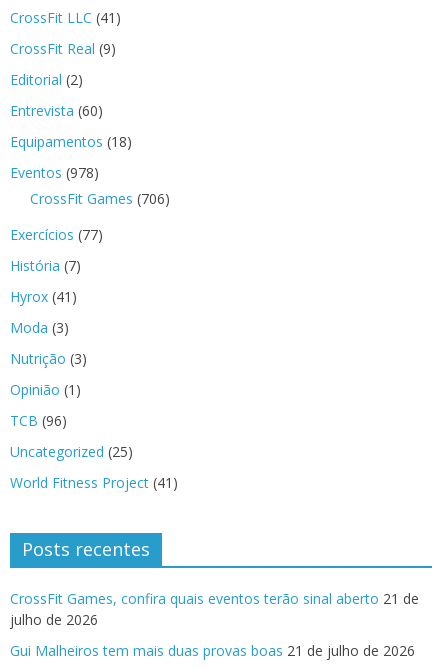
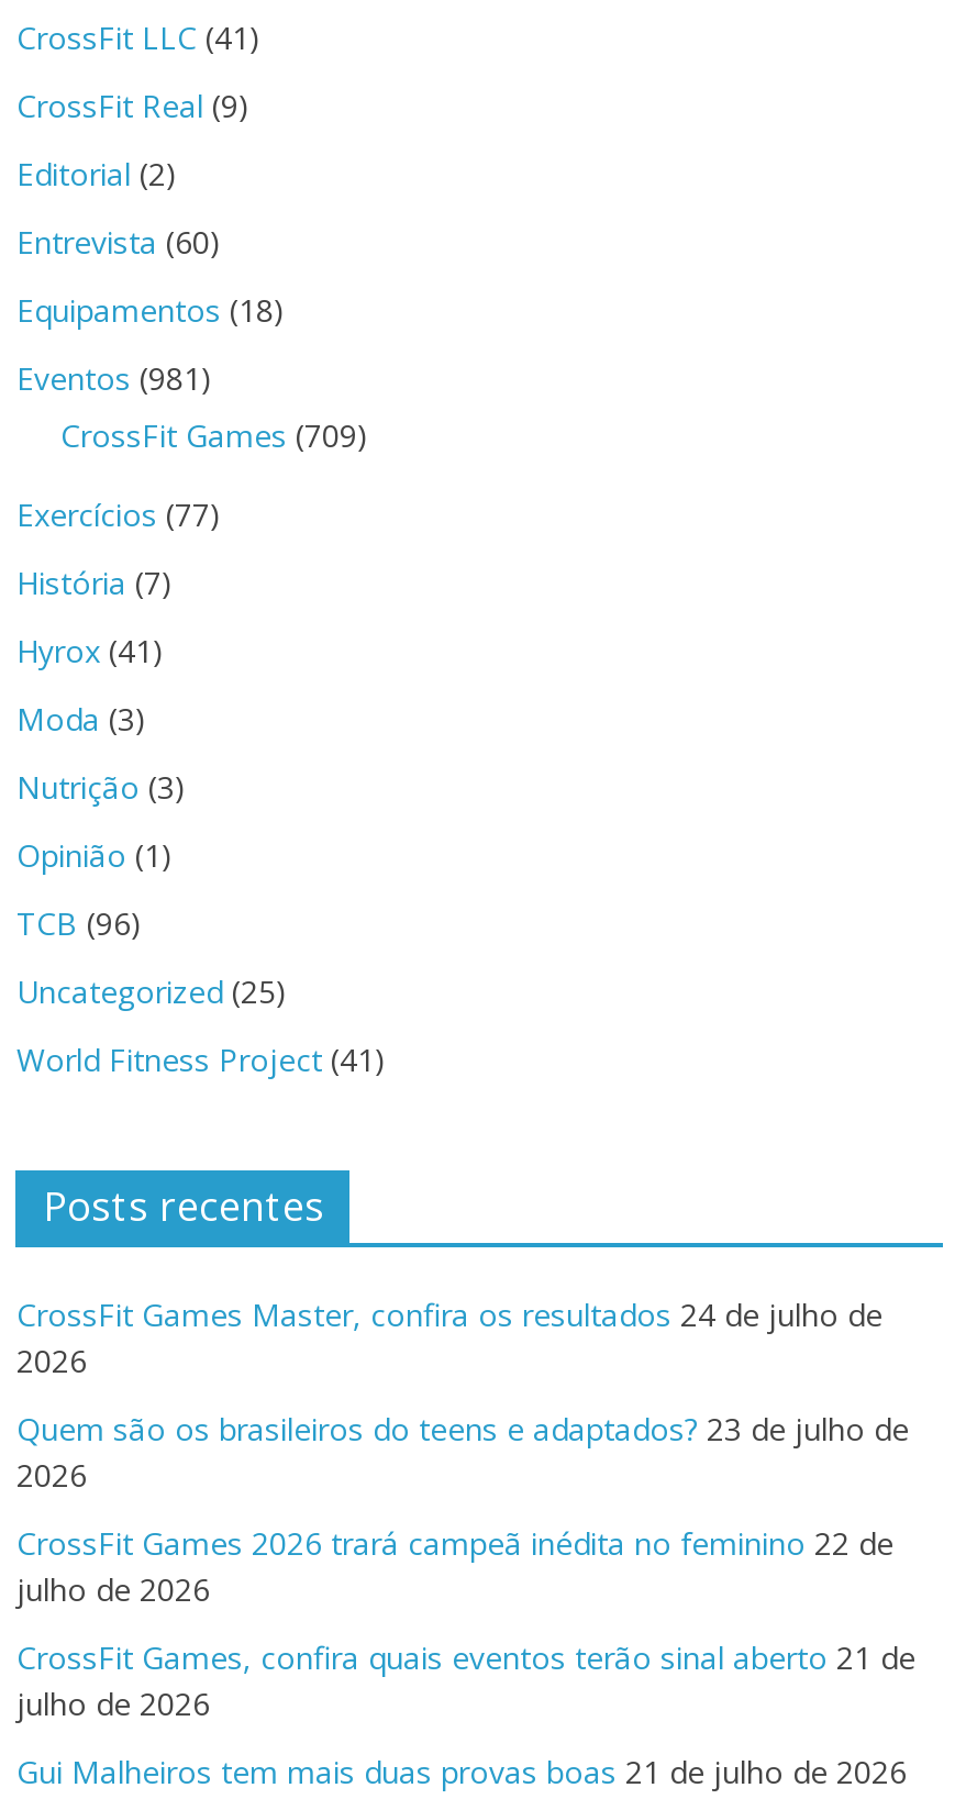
- Eventos (978)
+ Eventos (981)

- CrossFit Games (706)
+ CrossFit Games (709)

+ CrossFit Games Master, confira os resultados 24 de julho de
+ 2026
+ Quem são os brasileiros do teens e adaptados? 23 de julho de
+ 2026
+ CrossFit Games 2026 trará campeã inédita no feminino 22 de
+ julho de 2026
